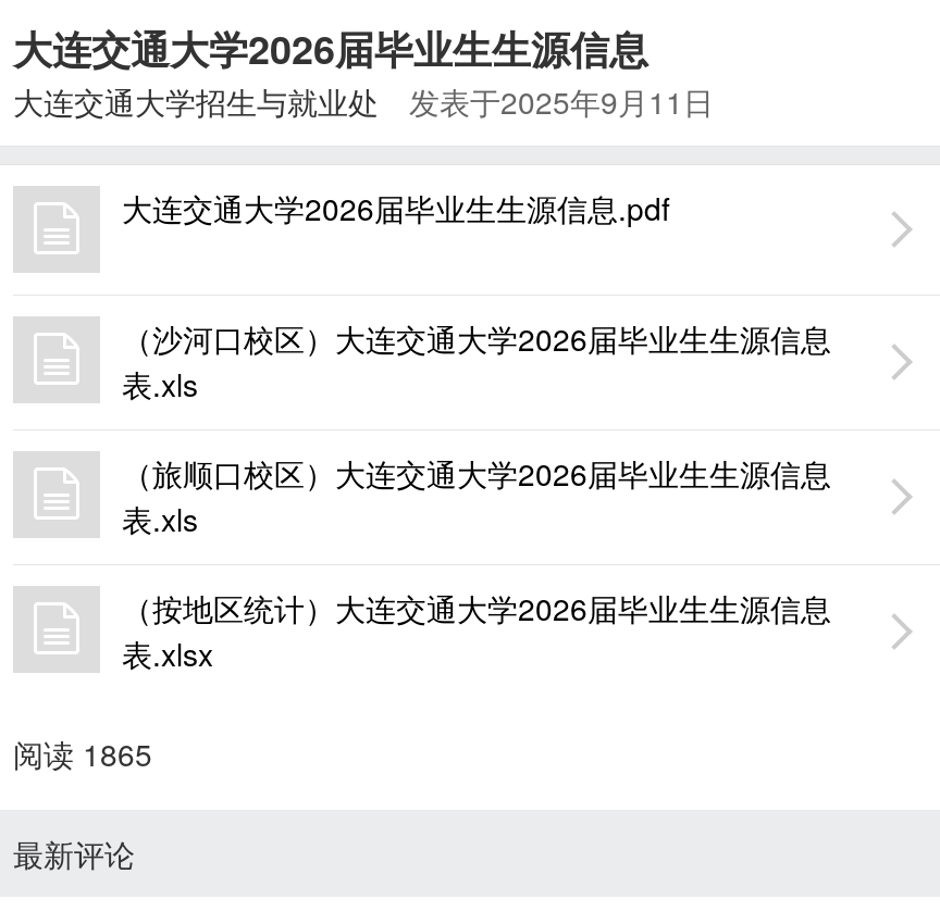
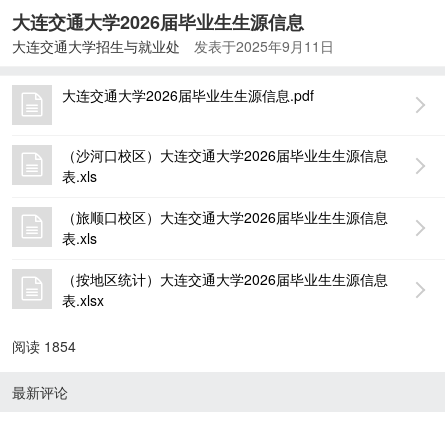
- 阅读 1865
+ 阅读 1854
